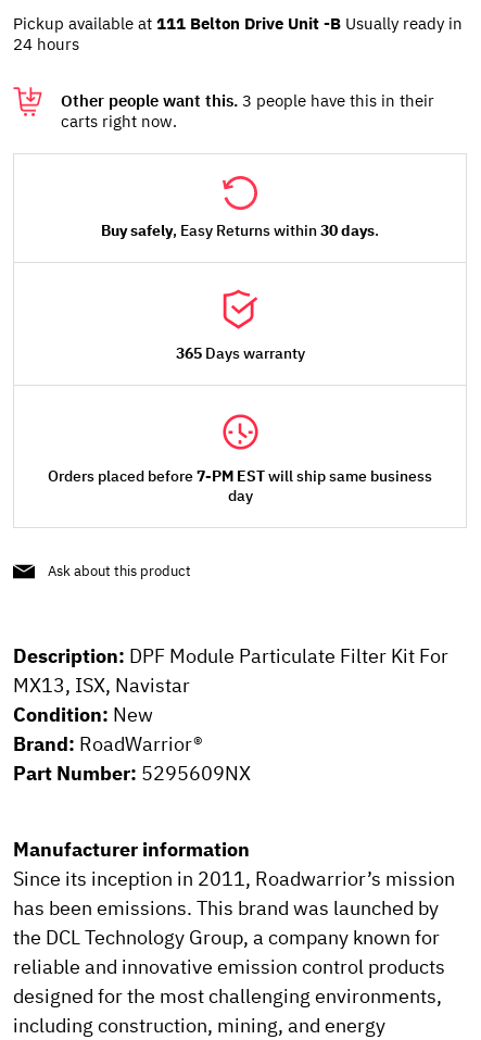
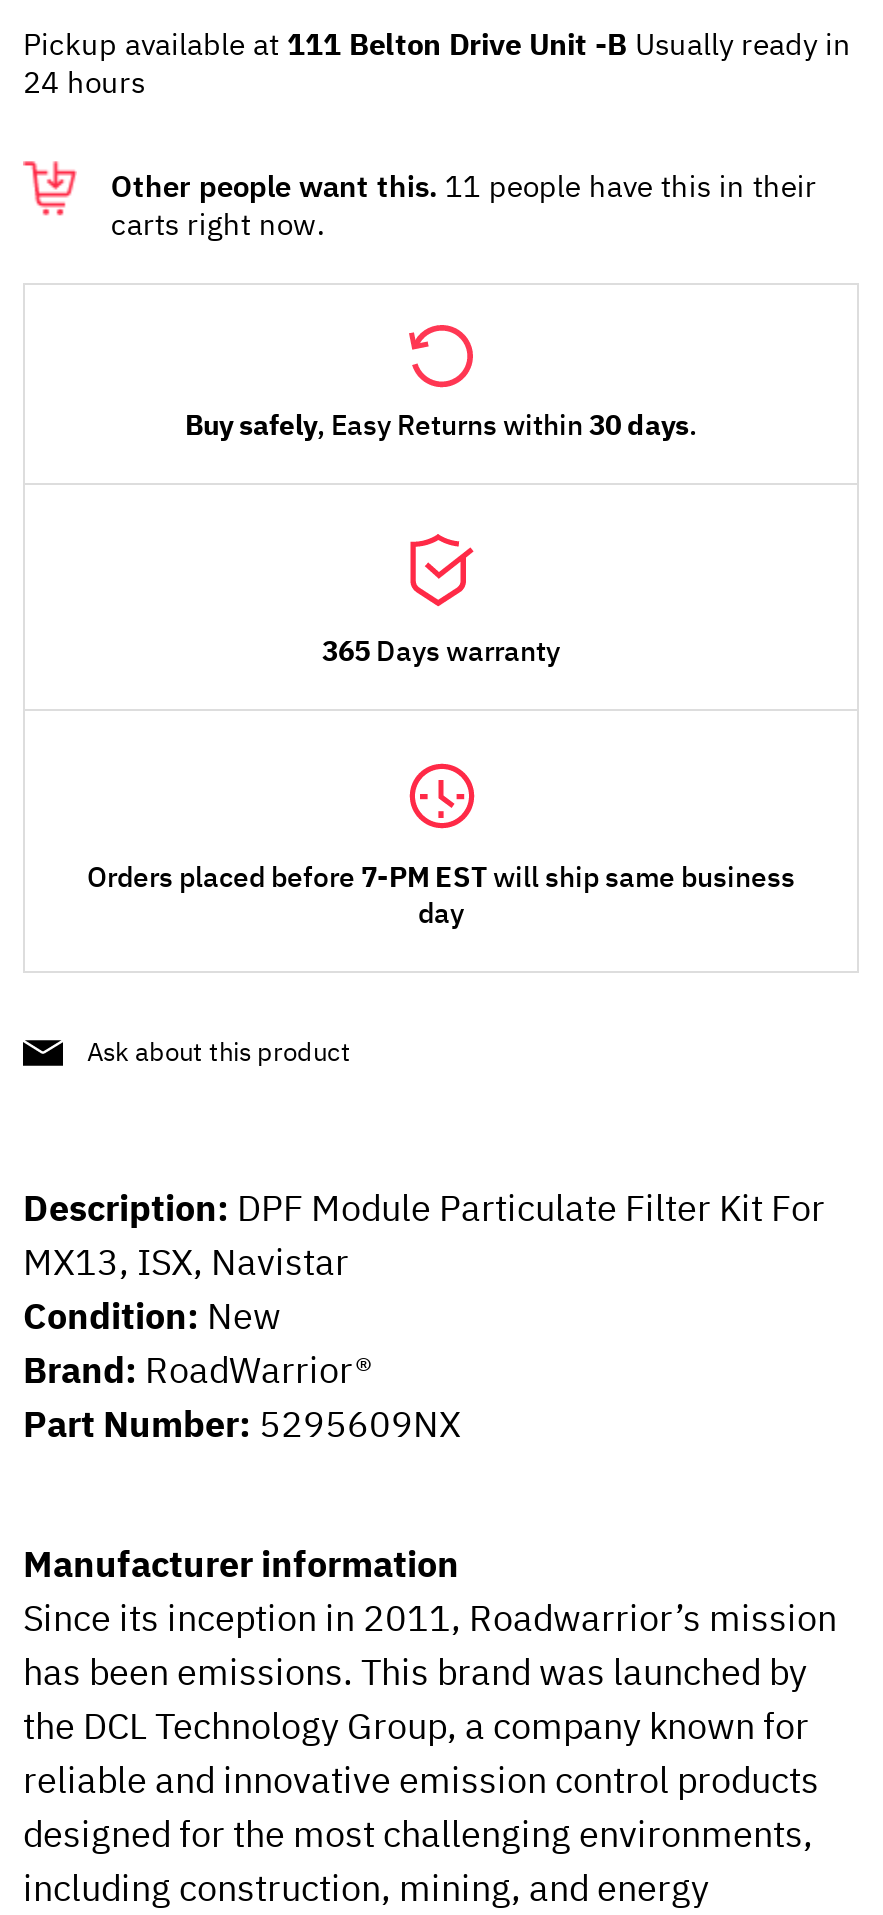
- Other people want this. 3 people have this in their
+ Other people want this. 11 people have this in their
